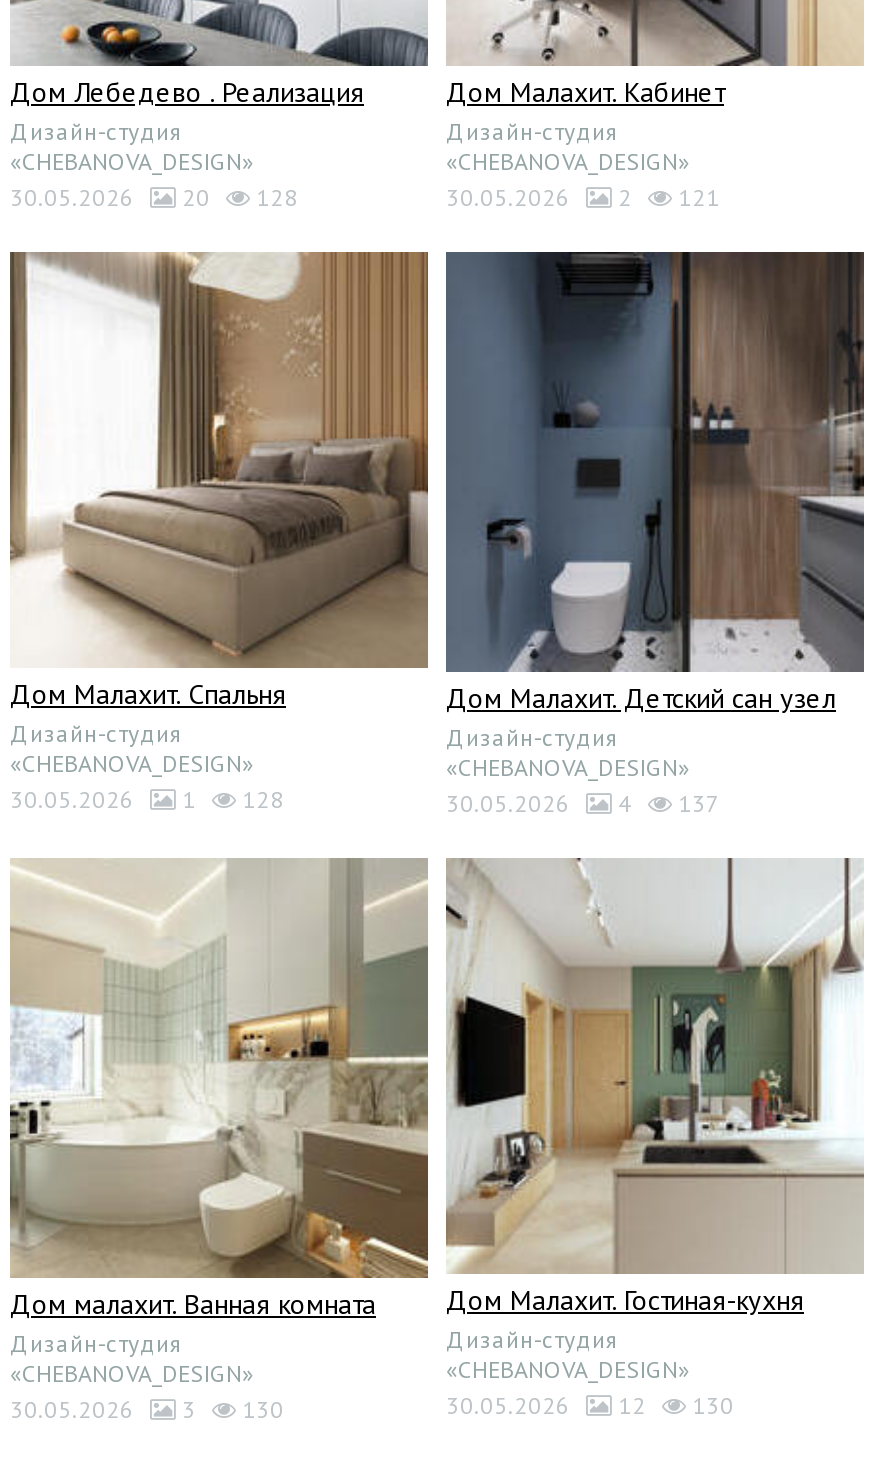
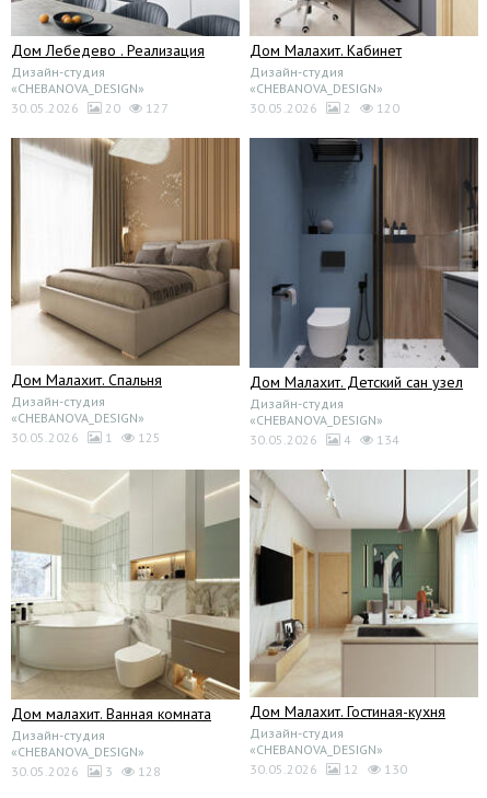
- 30.05.2026 20 128
+ 30.05.2026 20 127

- 30.05.2026 2 121
+ 30.05.2026 2 120

- 30.05.2026 1 128
+ 30.05.2026 1 125

- 30.05.2026 4 137
+ 30.05.2026 4 134

- 30.05.2026 3 130
+ 30.05.2026 3 128
